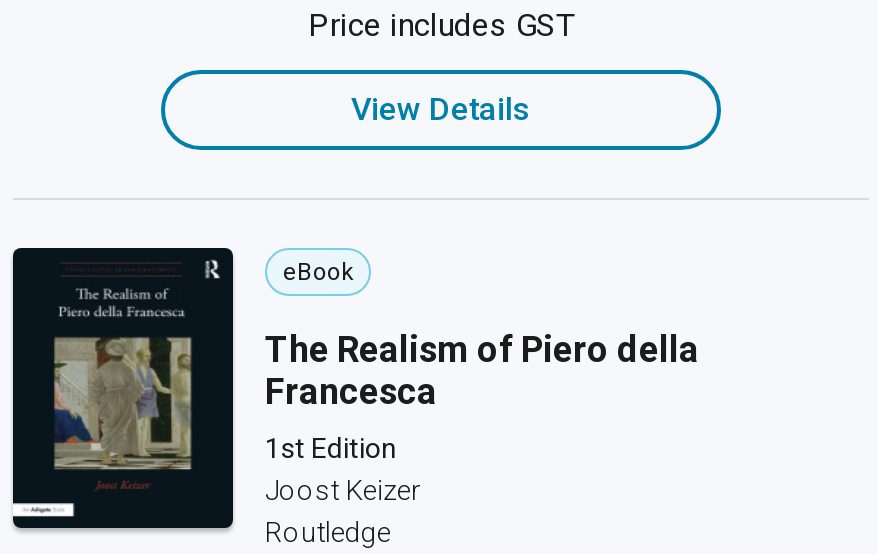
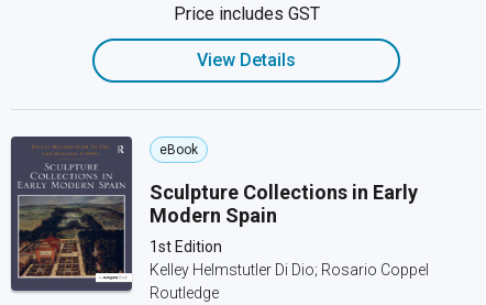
- [image]
- The Realism of Piero della
- Francesca
+ [image]
+ Sculpture Collections in Early
+ Modern Spain

- Joost Keizer
+ Kelley Helmstutler Di Dio; Rosario Coppel
